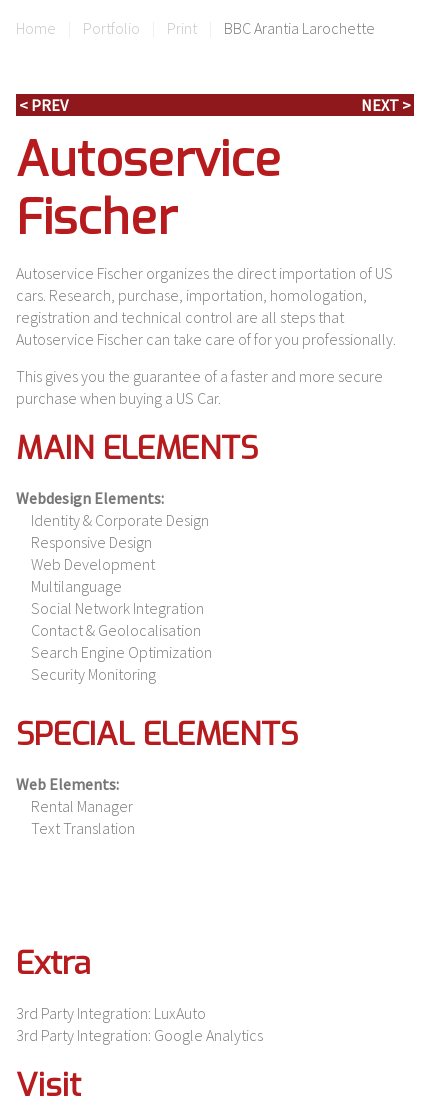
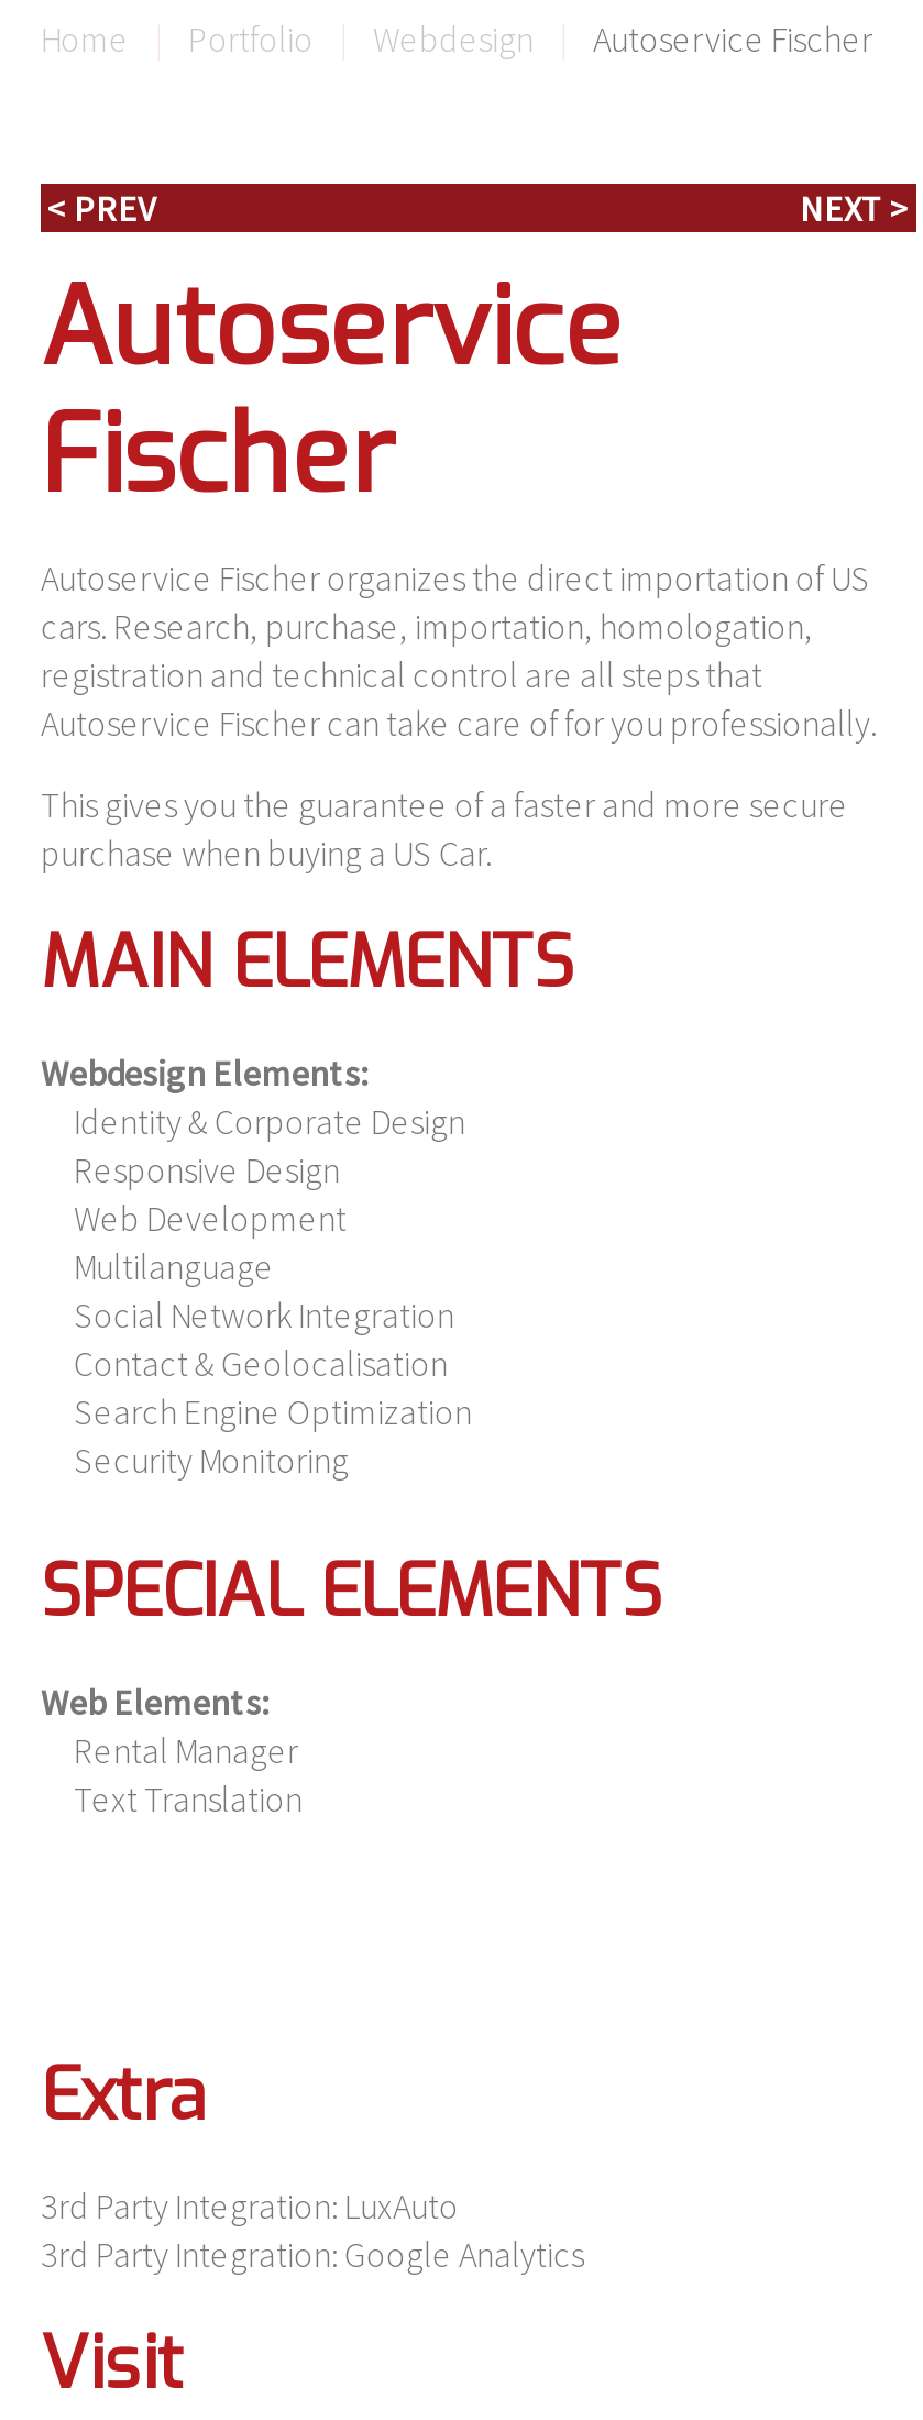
- Print
- BBC Arantia Larochette
+ Webdesign
+ Autoservice Fischer
